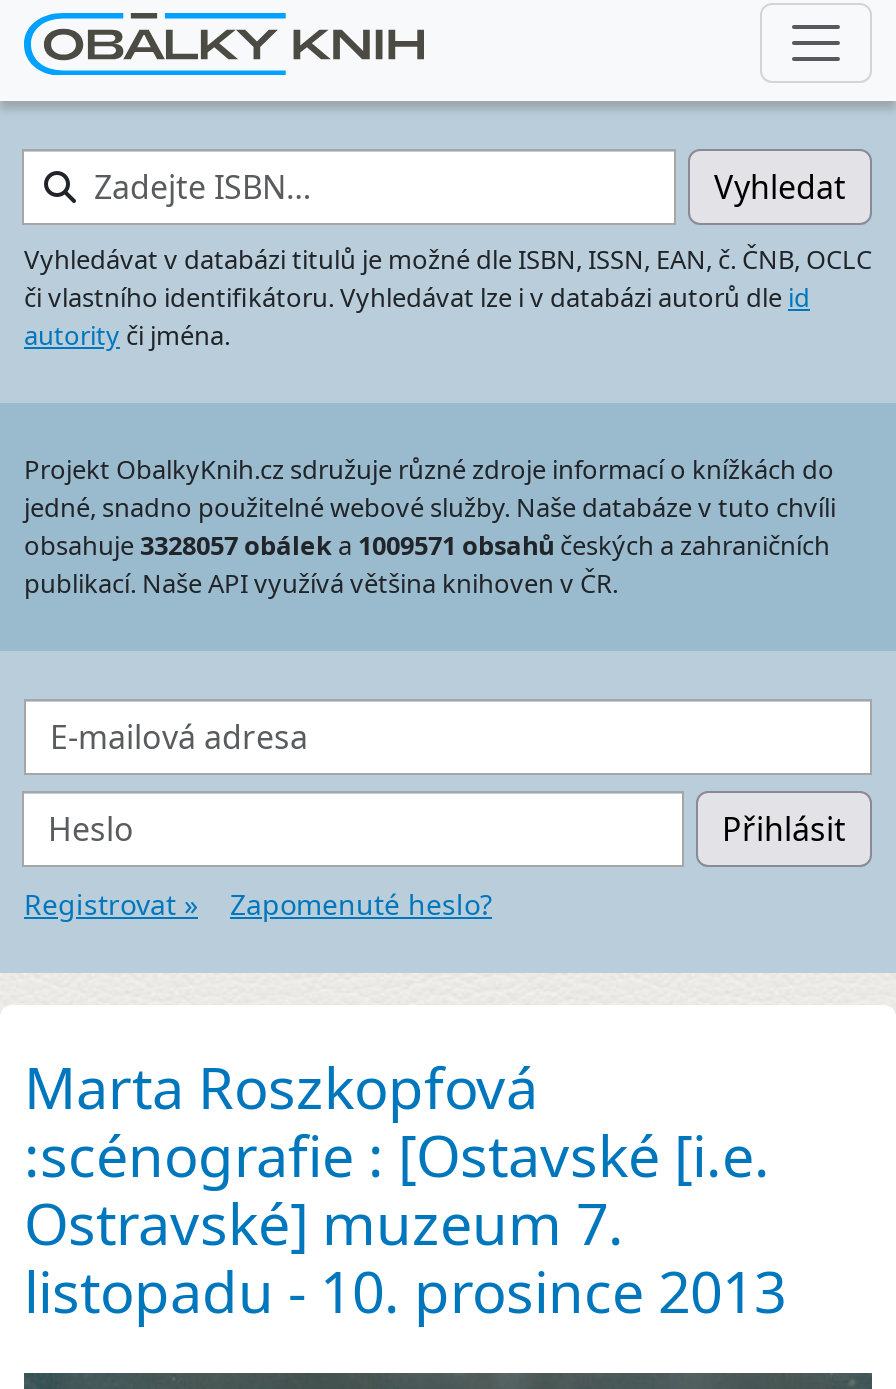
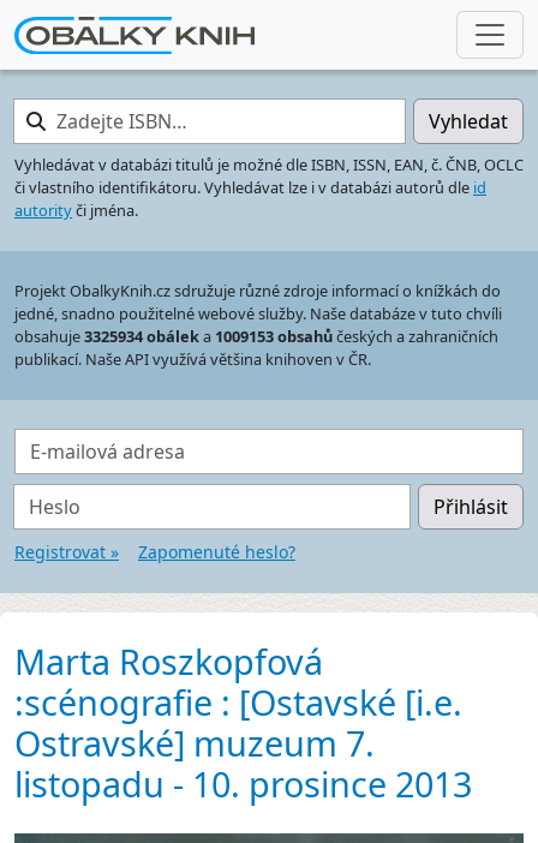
- obsahuje 3328057 obálek a 1009571 obsahů českých a zahraničních
+ obsahuje 3325934 obálek a 1009153 obsahů českých a zahraničních
